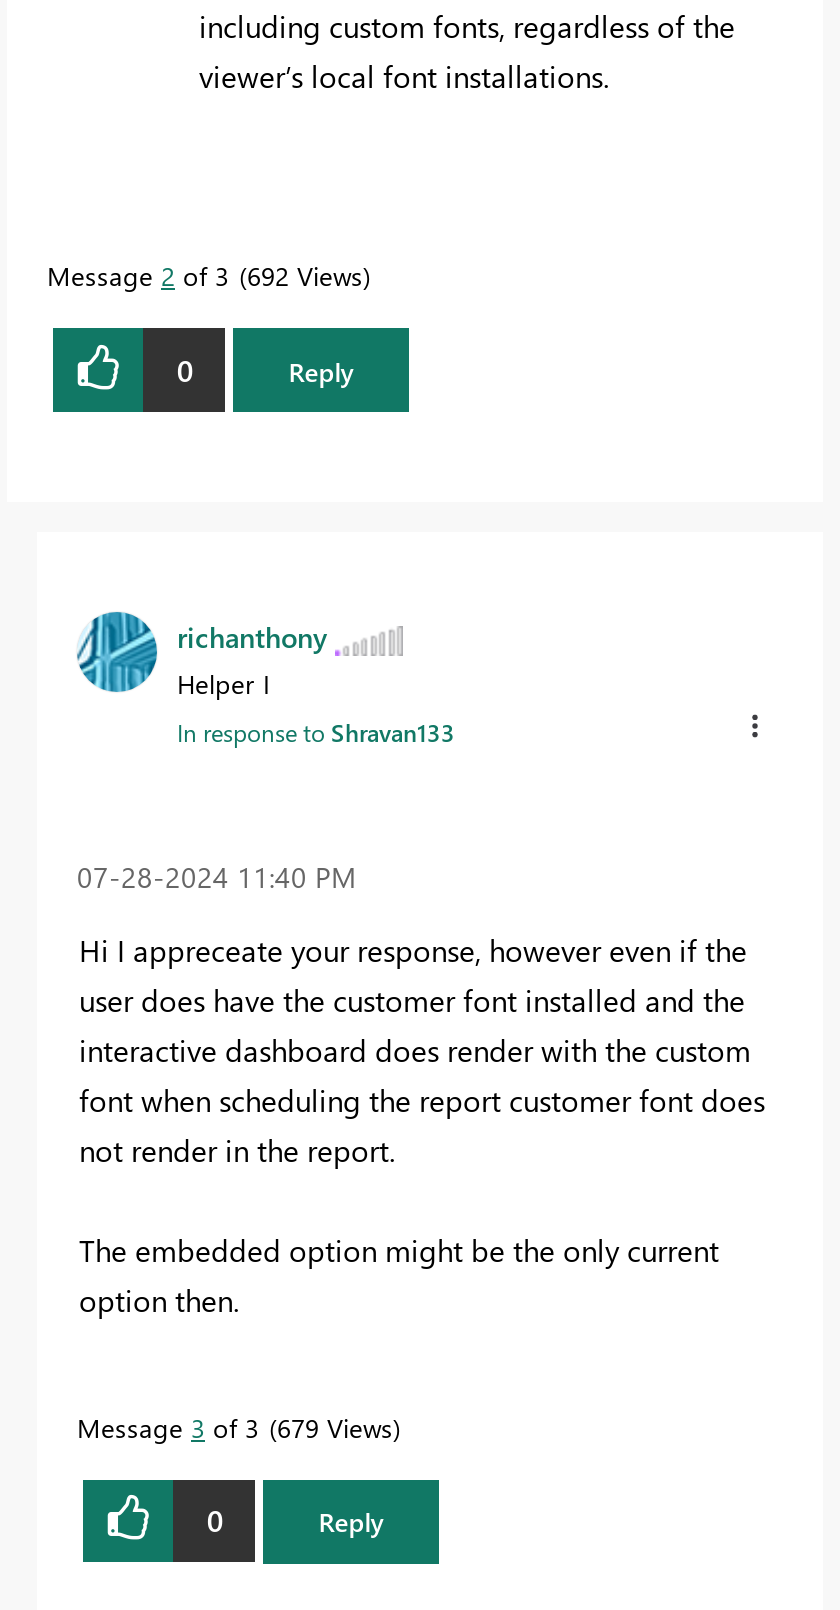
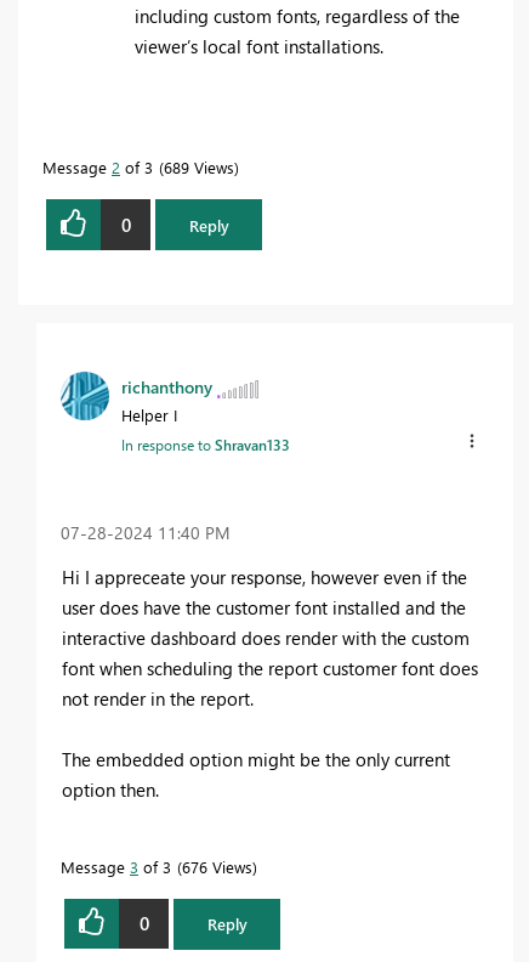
- Message 2 of 3 692 Views
+ Message 2 of 3 689 Views

- Message 3 of 3 679 Views
+ Message 3 of 3 676 Views
